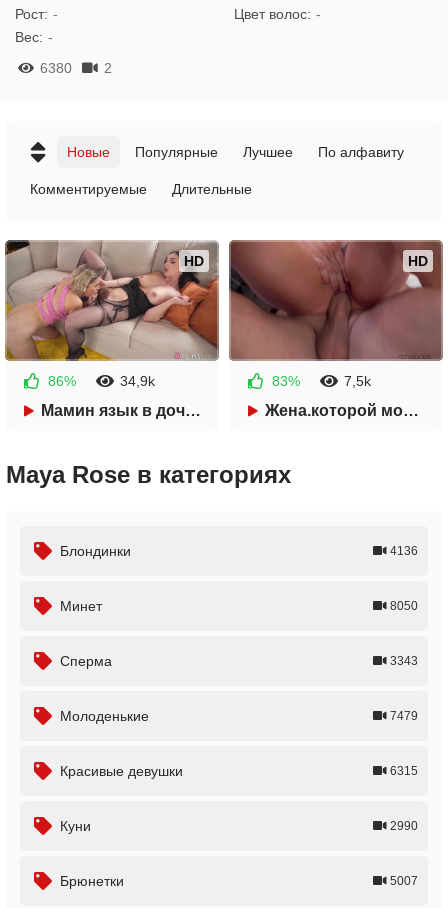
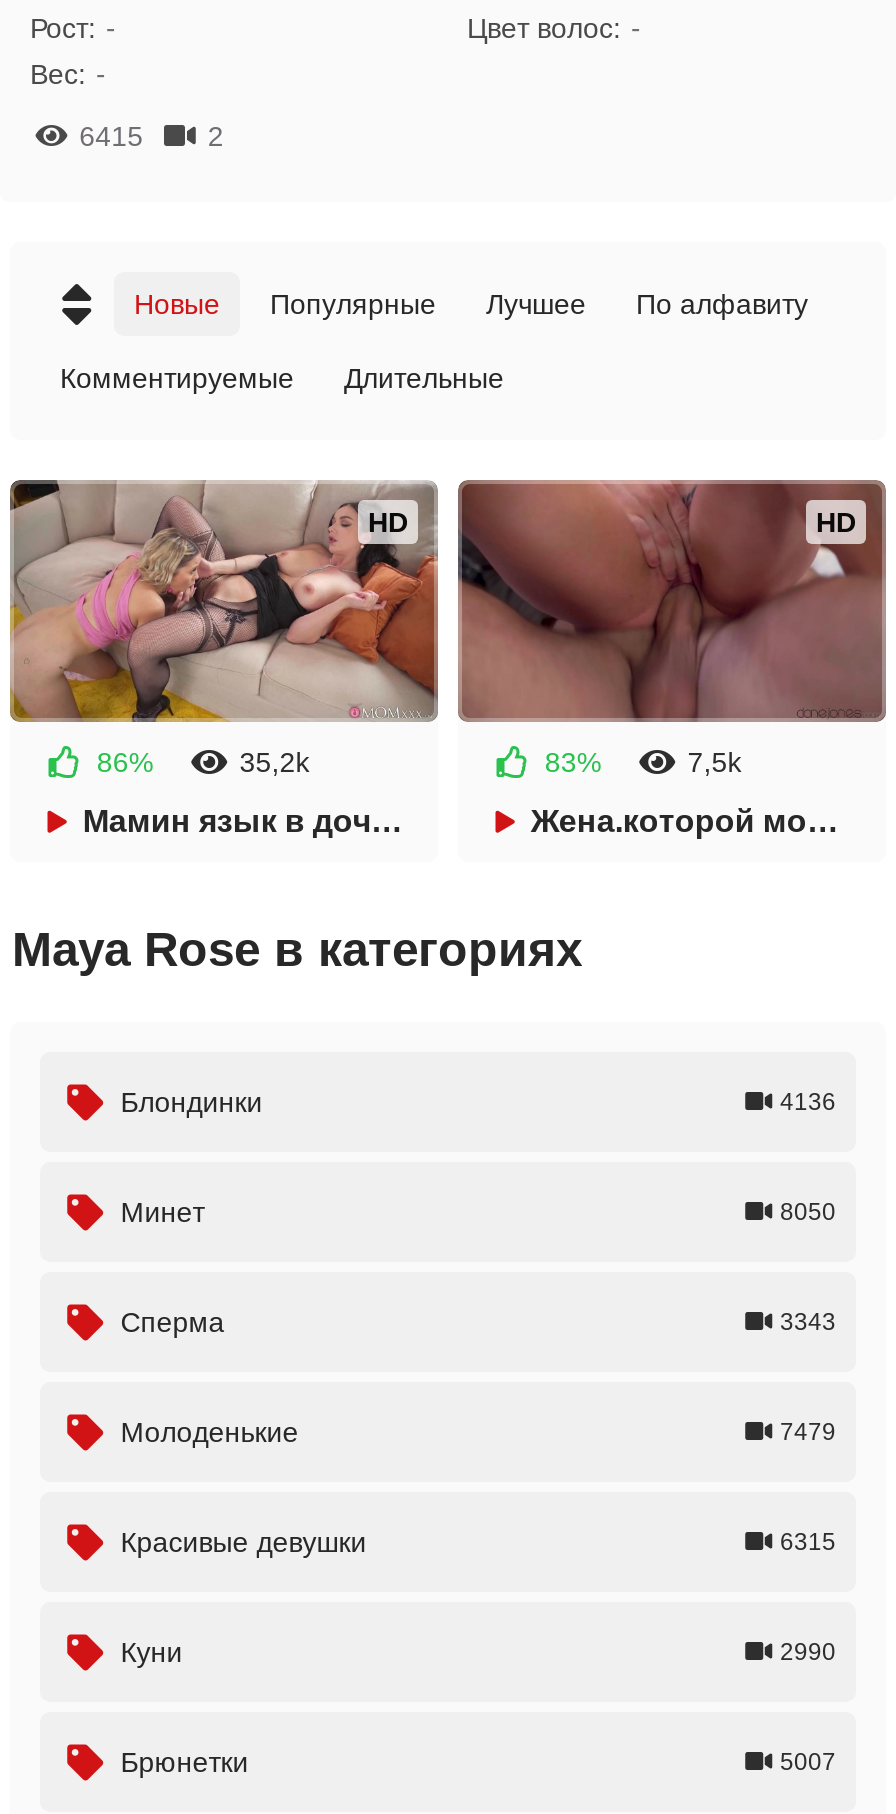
- 6380
+ 6415

- 34,9k
+ 35,2k
